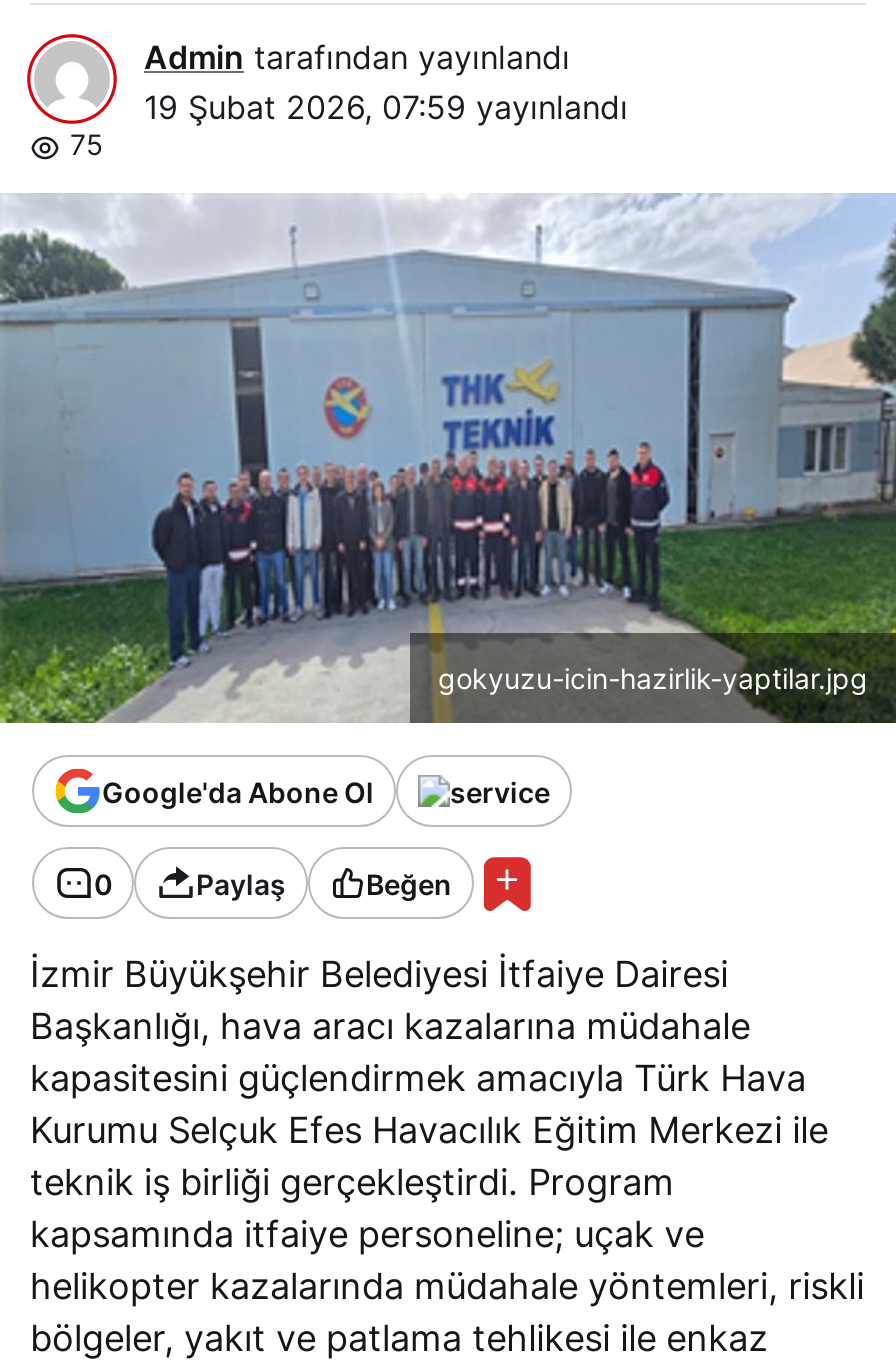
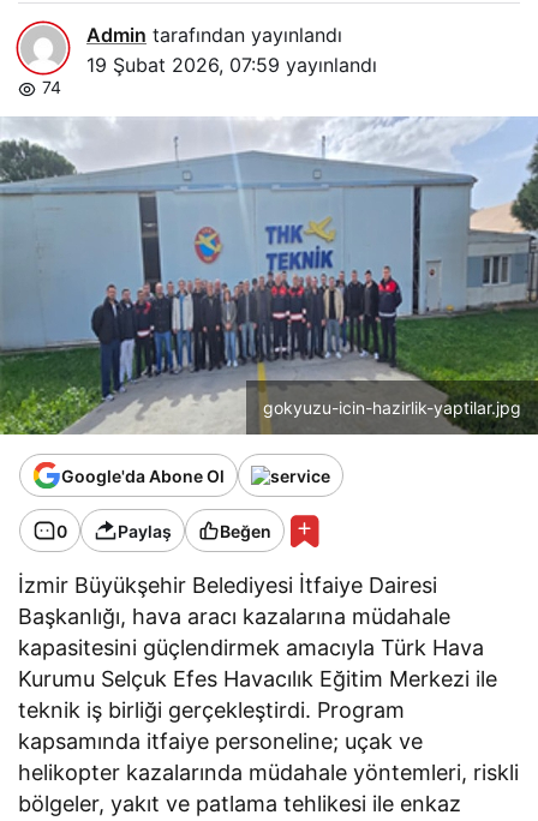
- 75
+ 74
